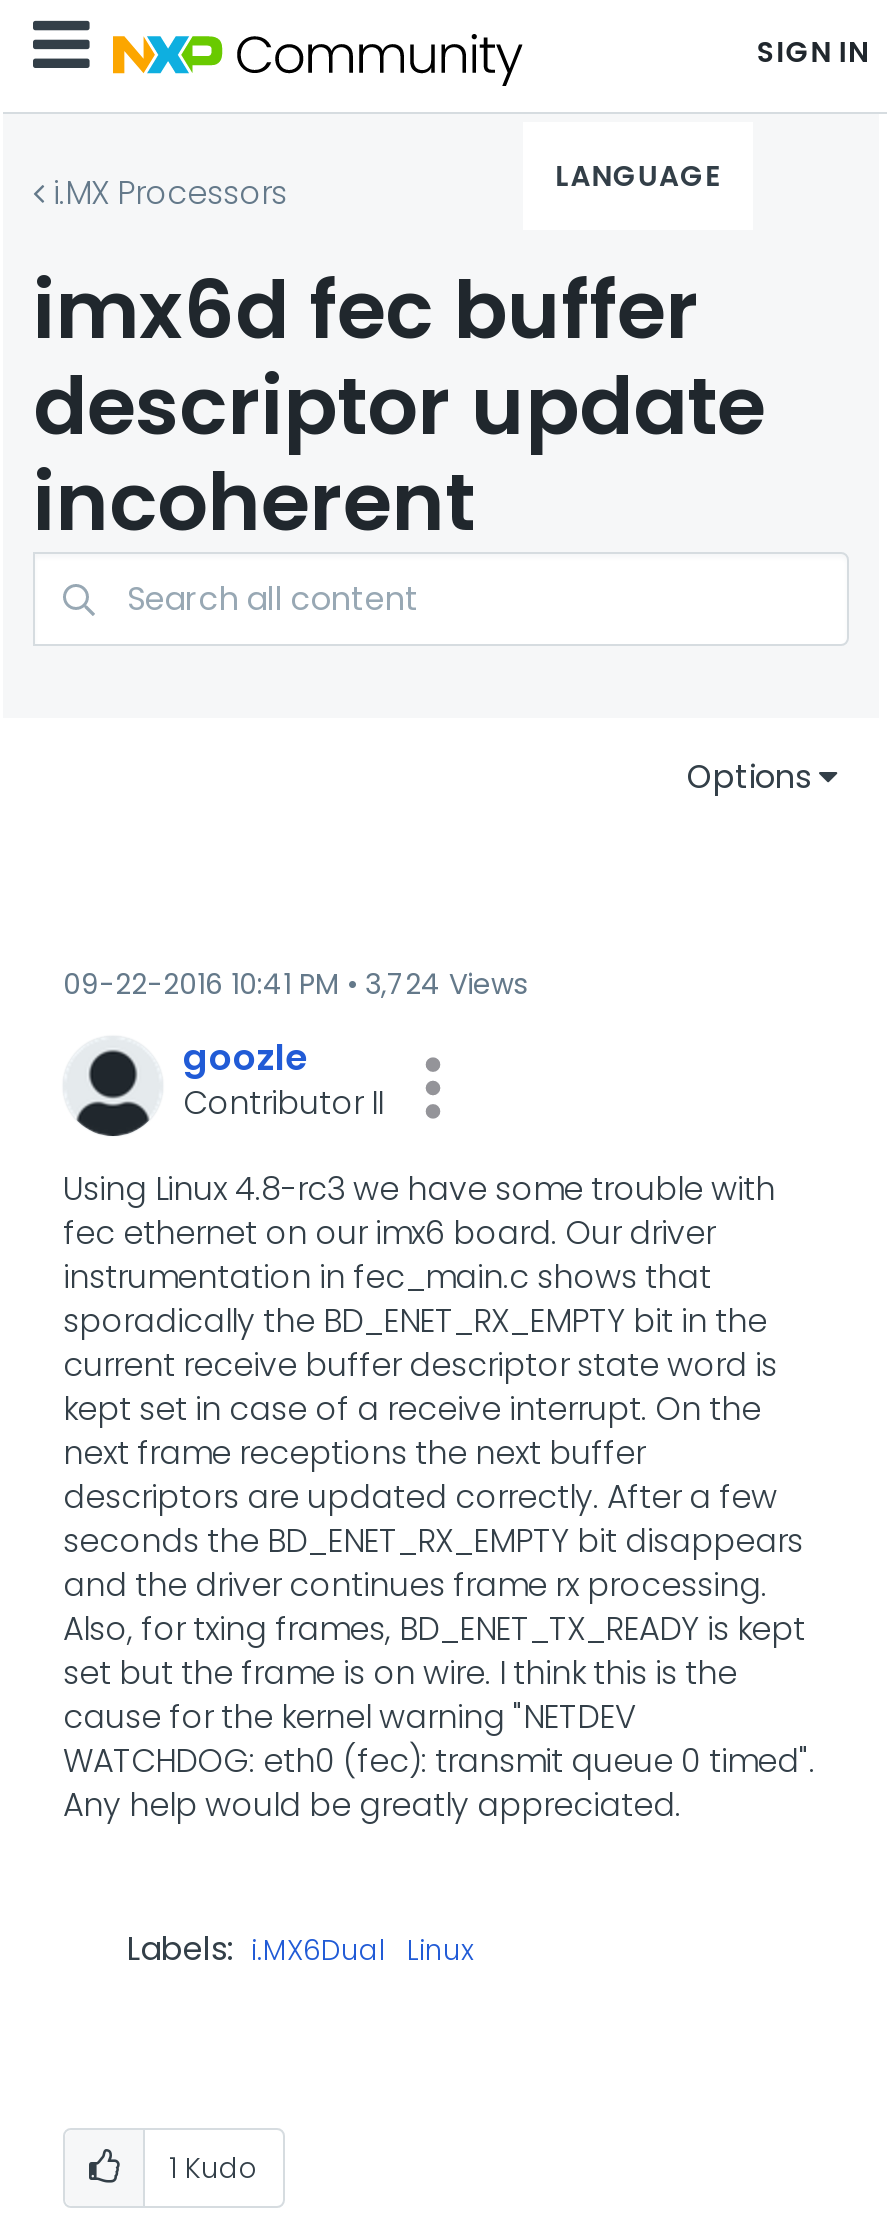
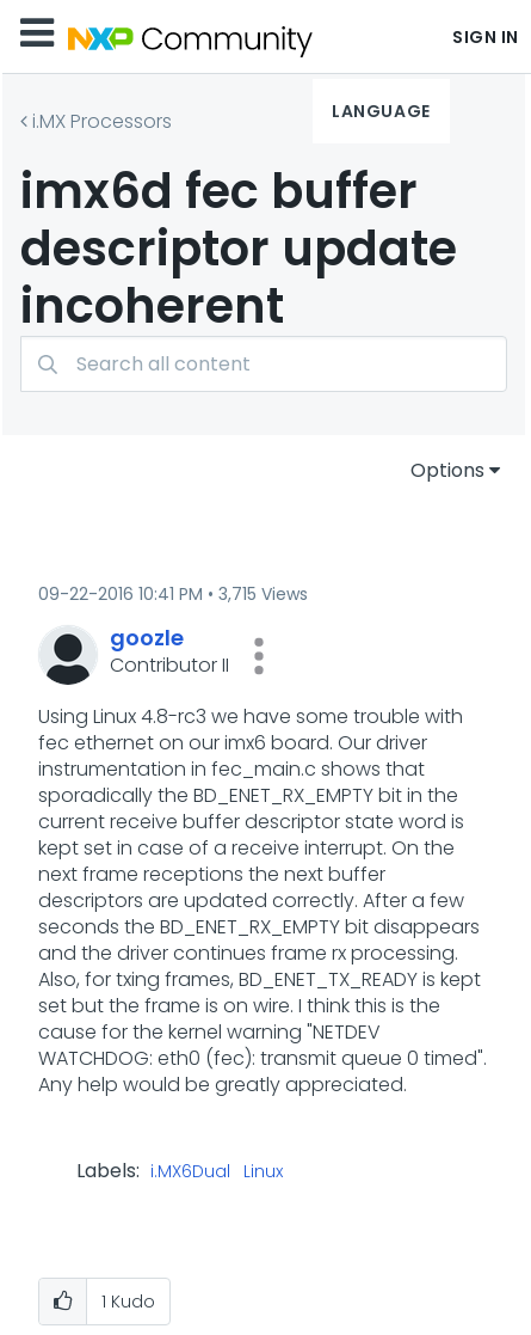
- 09-22-2016 10:41 PM 3,724 Views
+ 09-22-2016 10:41 PM 3,715 Views
